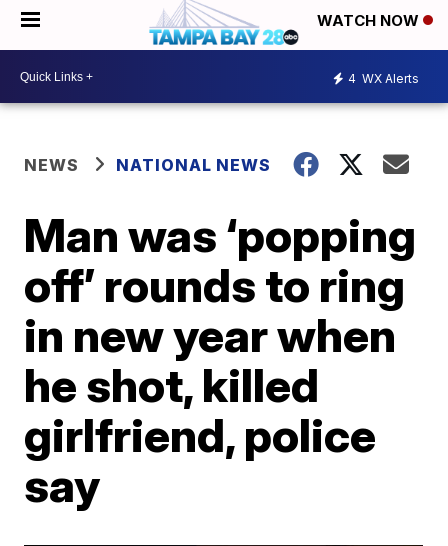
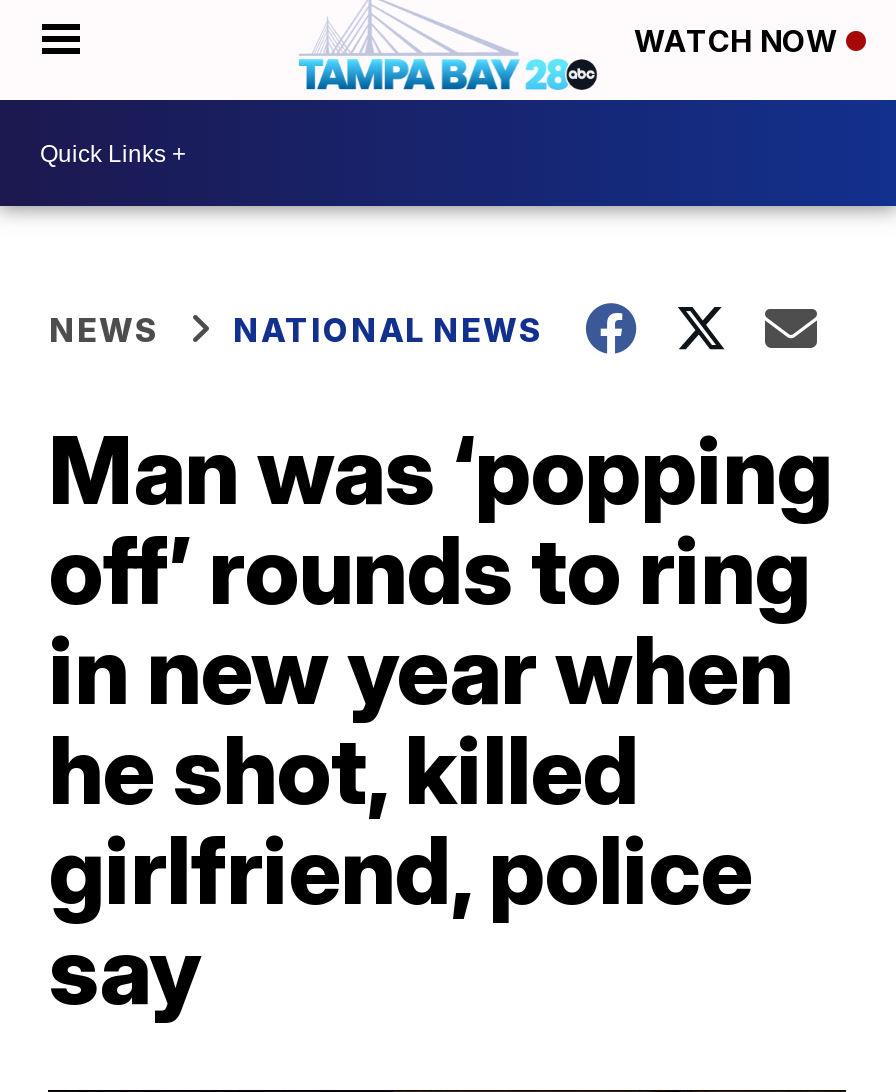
- 4 WX Alerts
